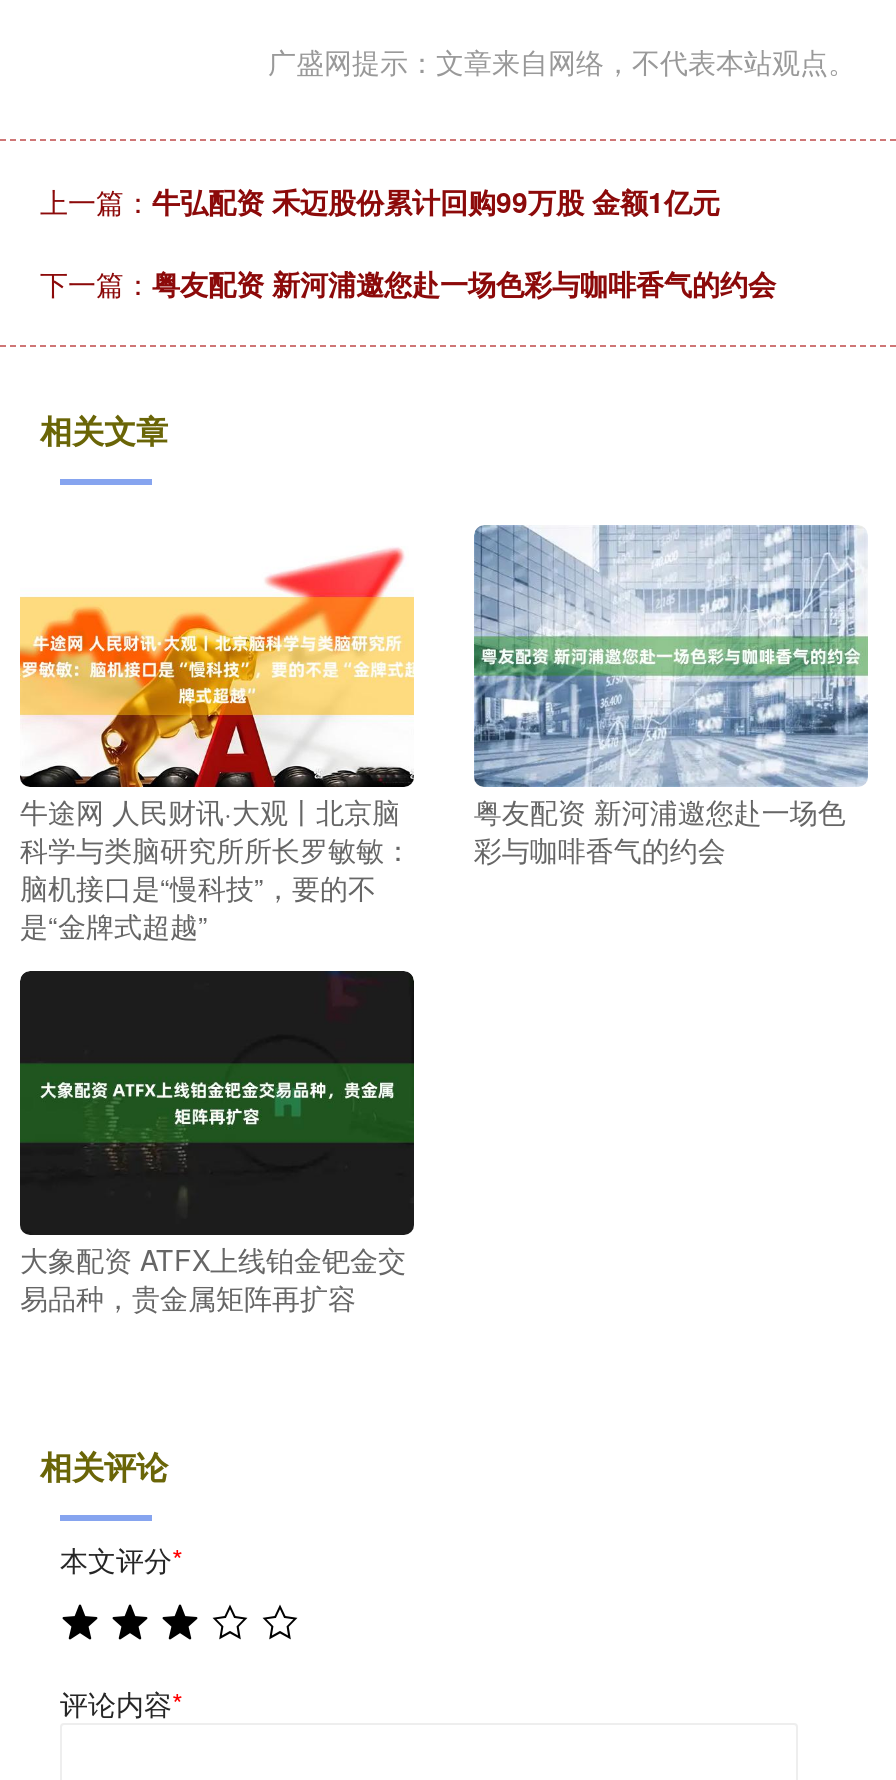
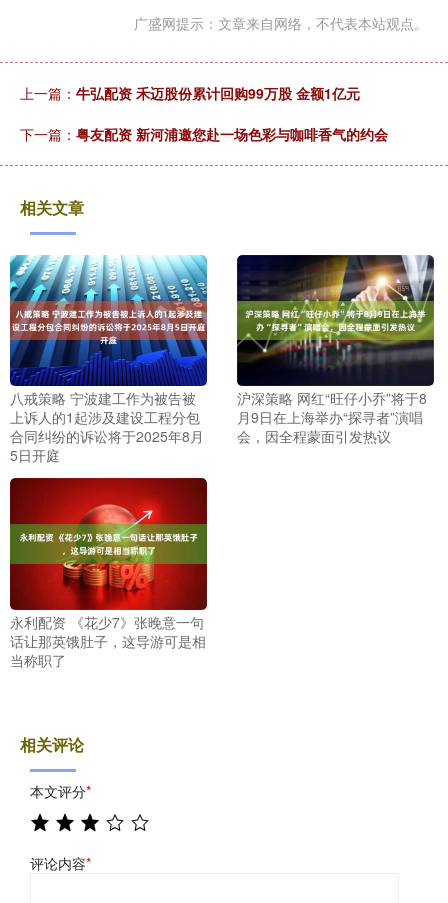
- [image]
- 牛途网 人民财讯·大观丨北京脑
- 科学与类脑研究所所长罗敏敏：
- 脑机接口是“慢科技”，要的不
- 是“金牌式超越”
+ [image]
+ 八戒策略 宁波建工作为被告被
+ 上诉人的1起涉及建设工程分包
+ 合同纠纷的诉讼将于2025年8月
+ 5日开庭

- [image]
- 粤友配资 新河浦邀您赴一场色
- 彩与咖啡香气的约会
+ [image]
+ 沪深策略 网红“旺仔小乔”将于8
+ 月9日在上海举办“探寻者”演唱
+ 会，因全程蒙面引发热议

- [image]
- 大象配资 ATFX上线铂金钯金交
- 易品种，贵金属矩阵再扩容
+ [image]
+ 永利配资 《花少7》张晚意一句
+ 话让那英饿肚子，这导游可是相
+ 当称职了
